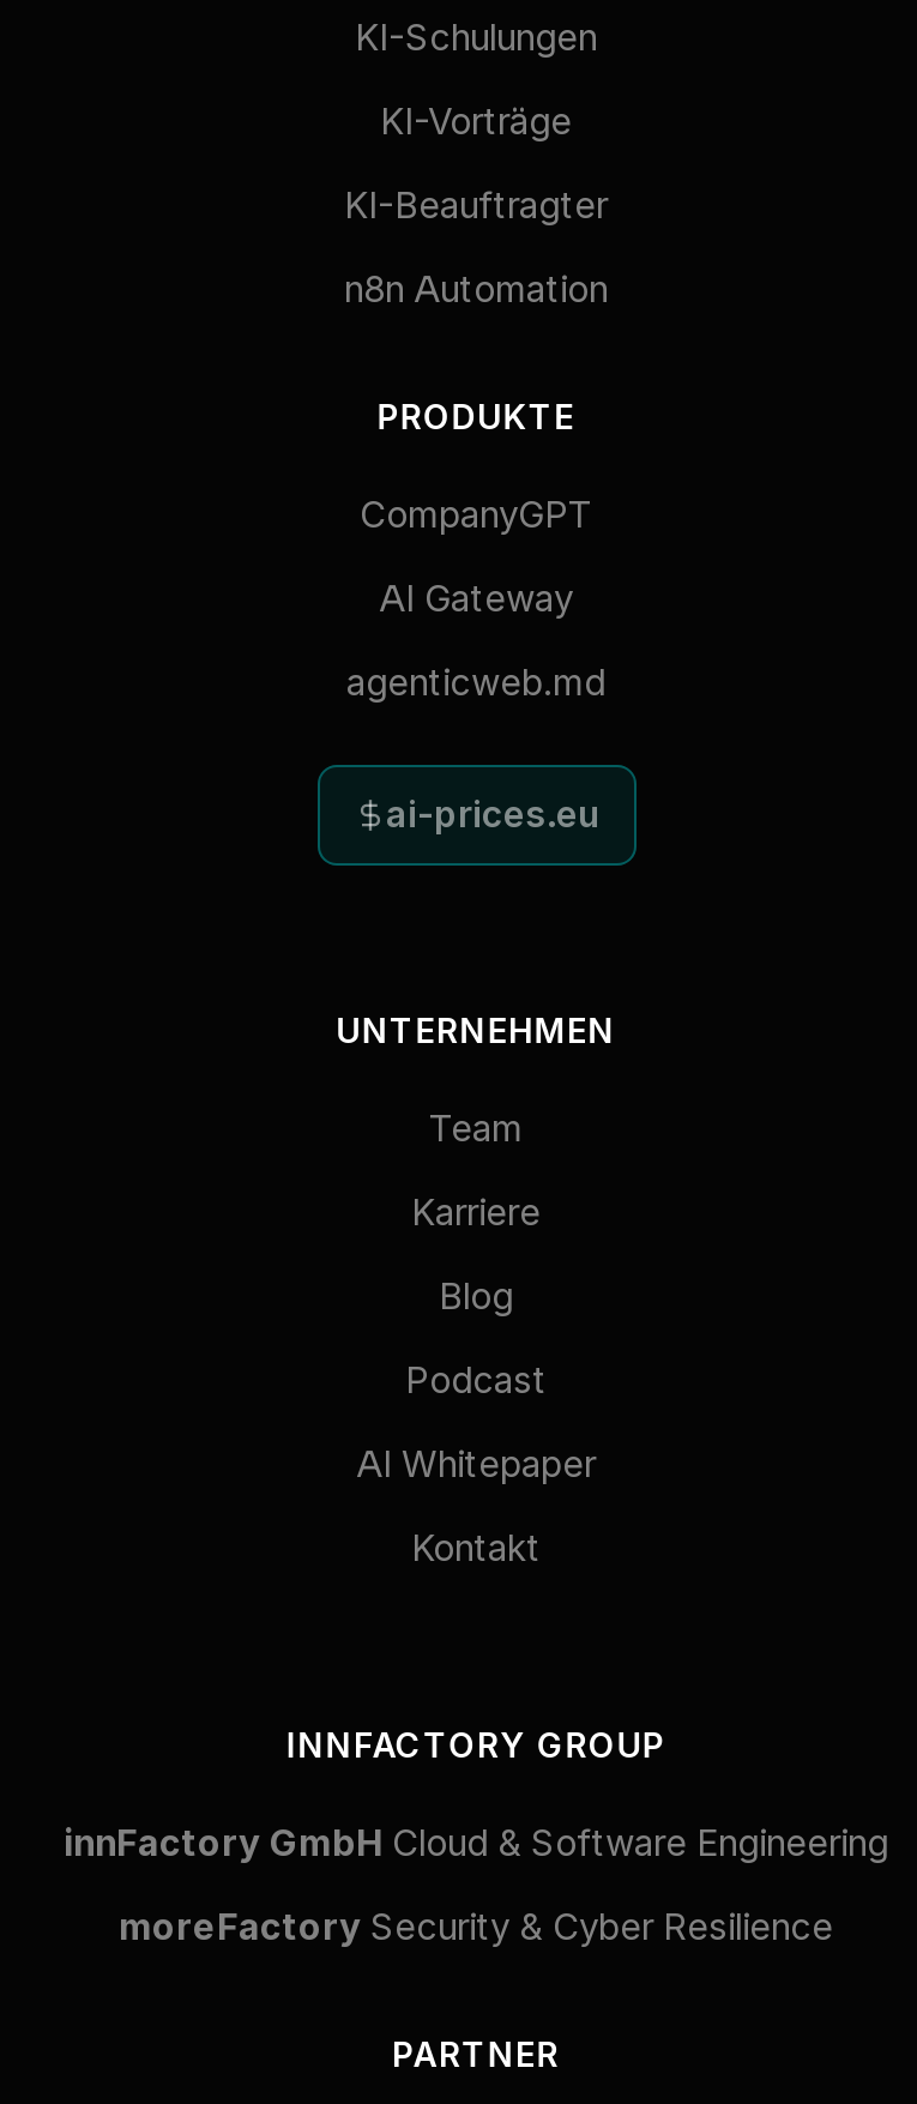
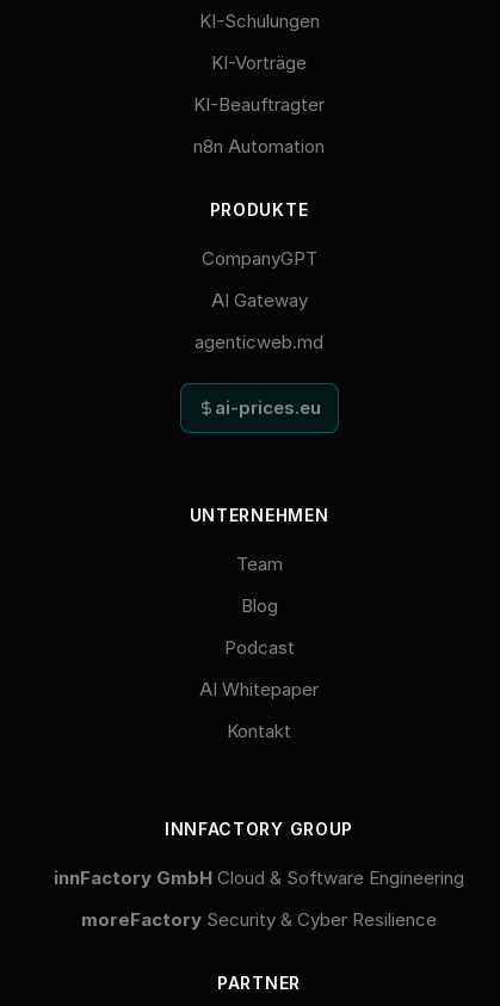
- Karriere
